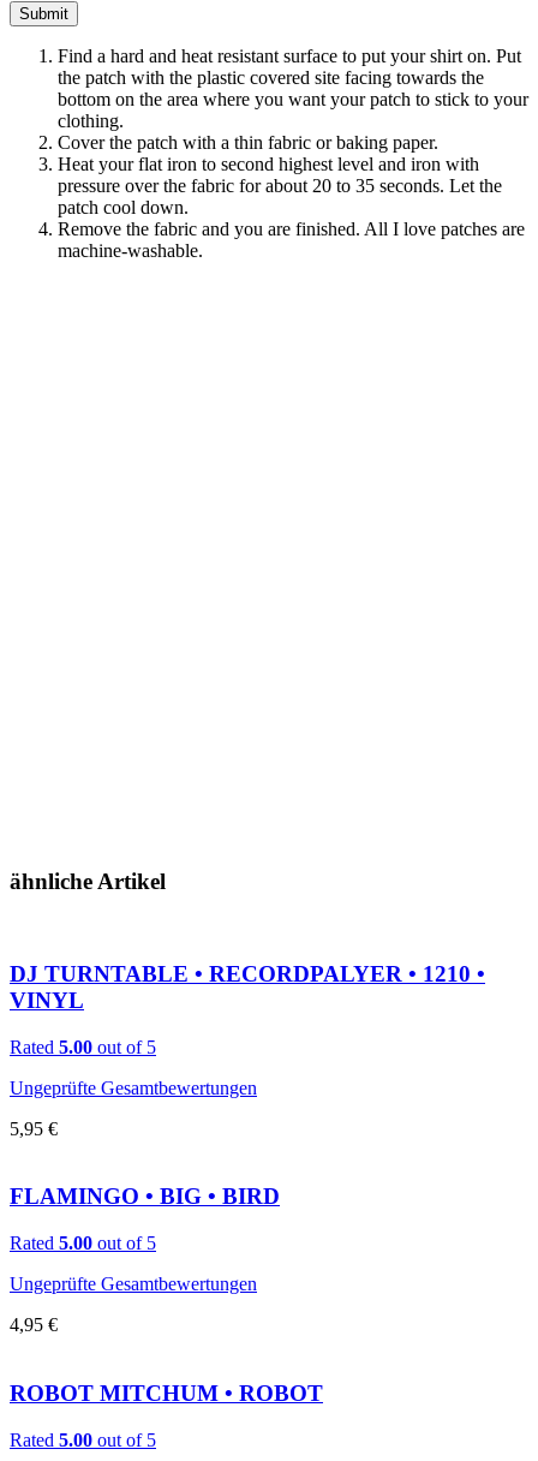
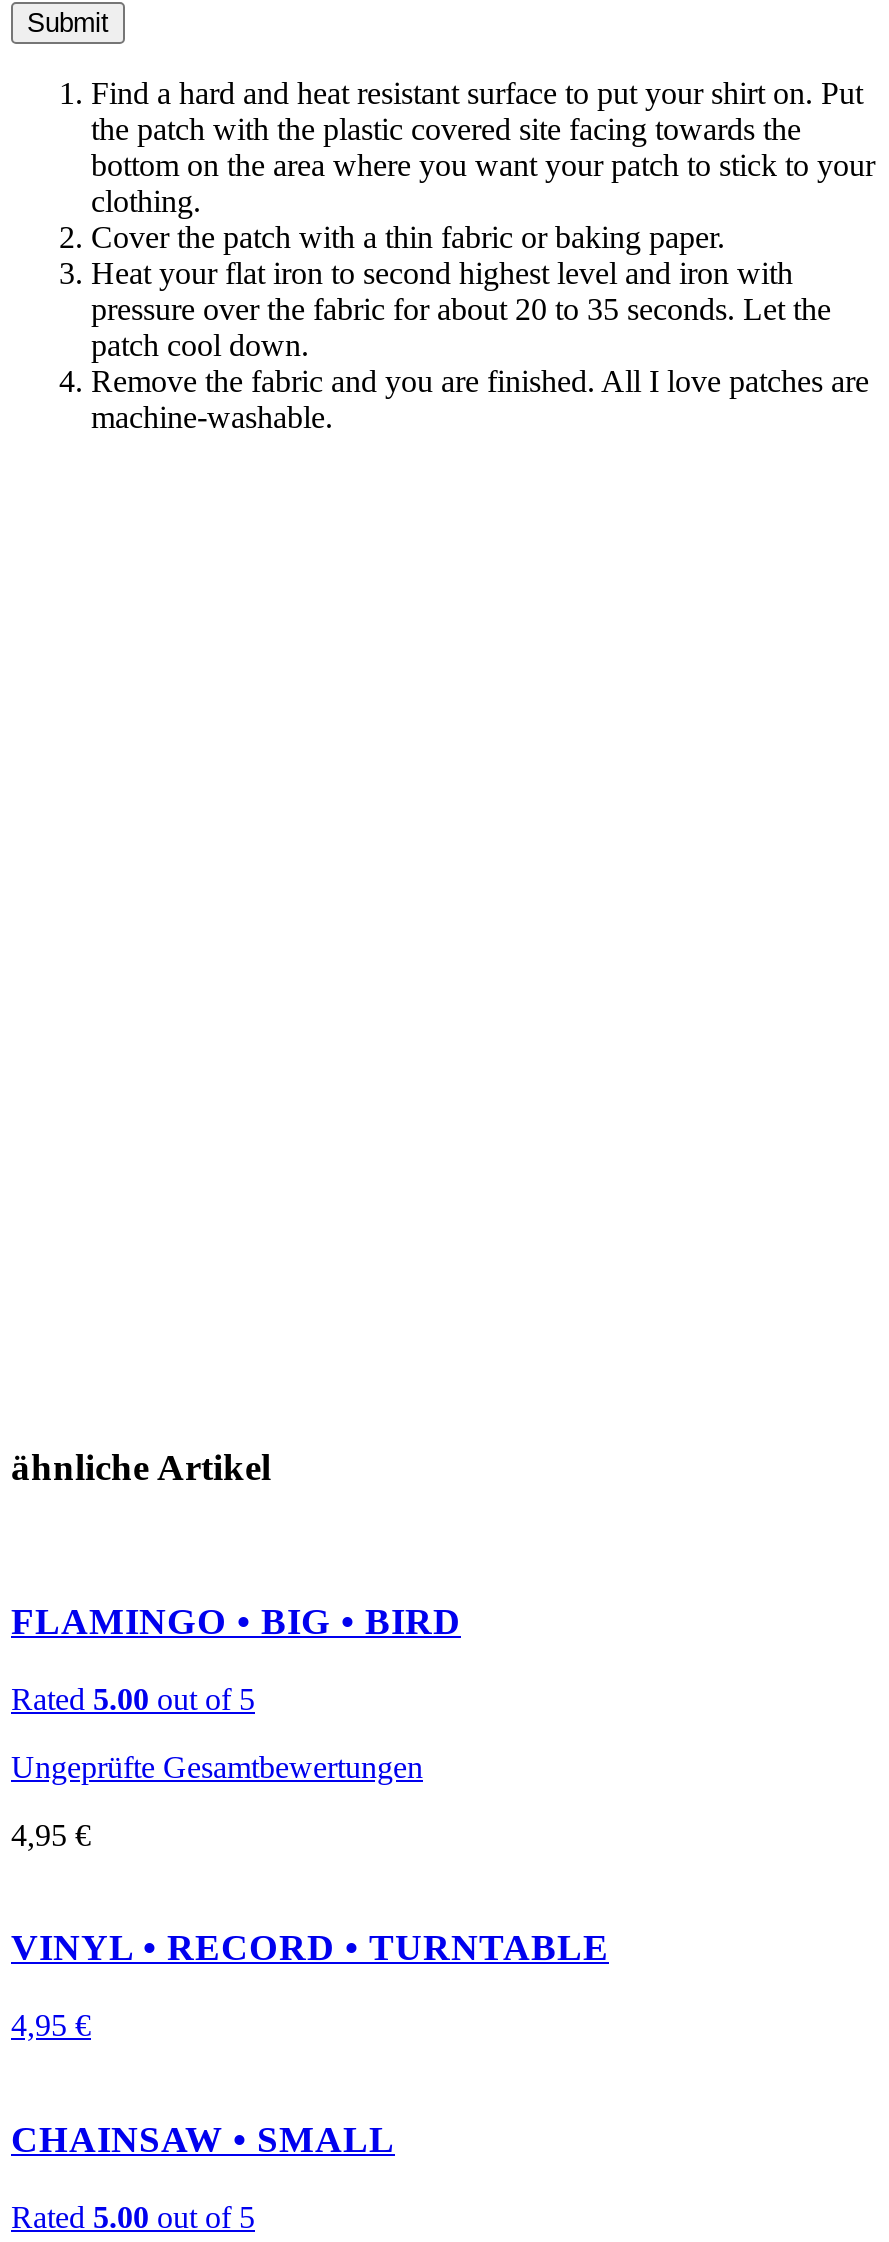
- DJ TURNTABLE • RECORDPALYER • 1210 •
- VINYL
- Rated 5.00 out of 5
- Ungeprüfte Gesamtbewertungen
- 5,95 €

moved up: FLAMINGO • BIG • BIRD | Rated 5.00 out of 5 | Ungeprüfte Gesamtbewertungen | 4,95 €

- ROBOT MITCHUM • ROBOT
+ VINYL • RECORD • TURNTABLE
+ 4,95 €
+ CHAINSAW • SMALL
